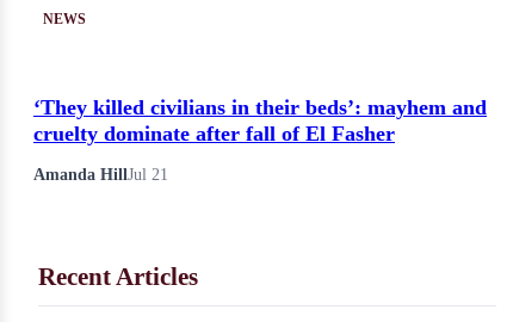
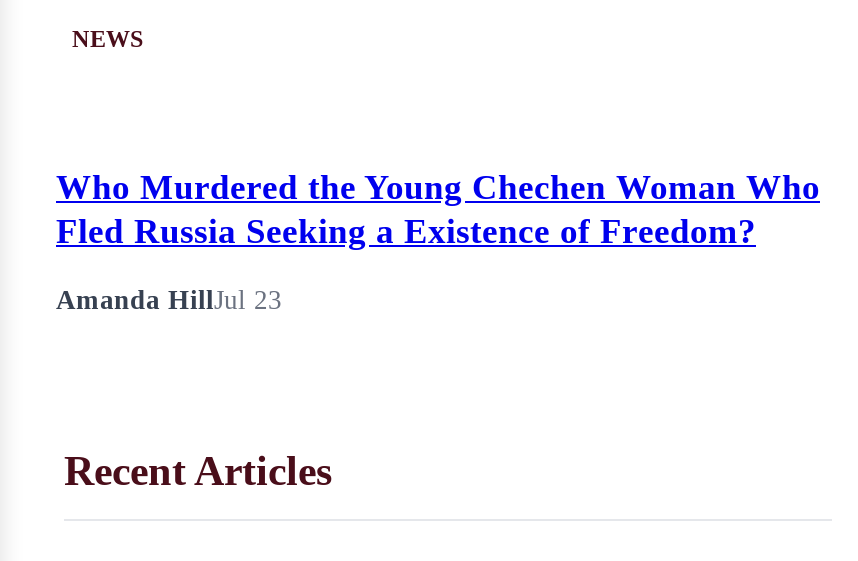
- ‘They killed civilians in their beds’: mayhem and
- cruelty dominate after fall of El Fasher
+ Who Murdered the Young Chechen Woman Who
+ Fled Russia Seeking a Existence of Freedom?

- Amanda HillJul 21
+ Amanda HillJul 23
